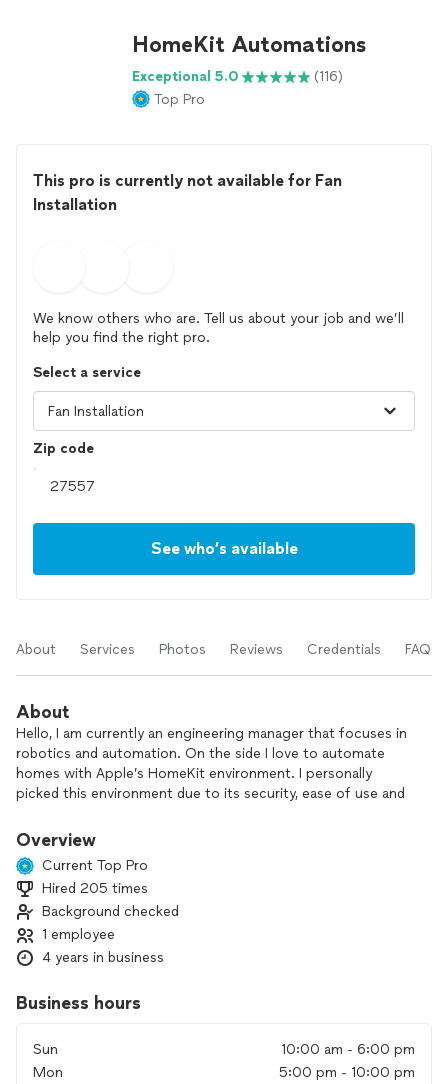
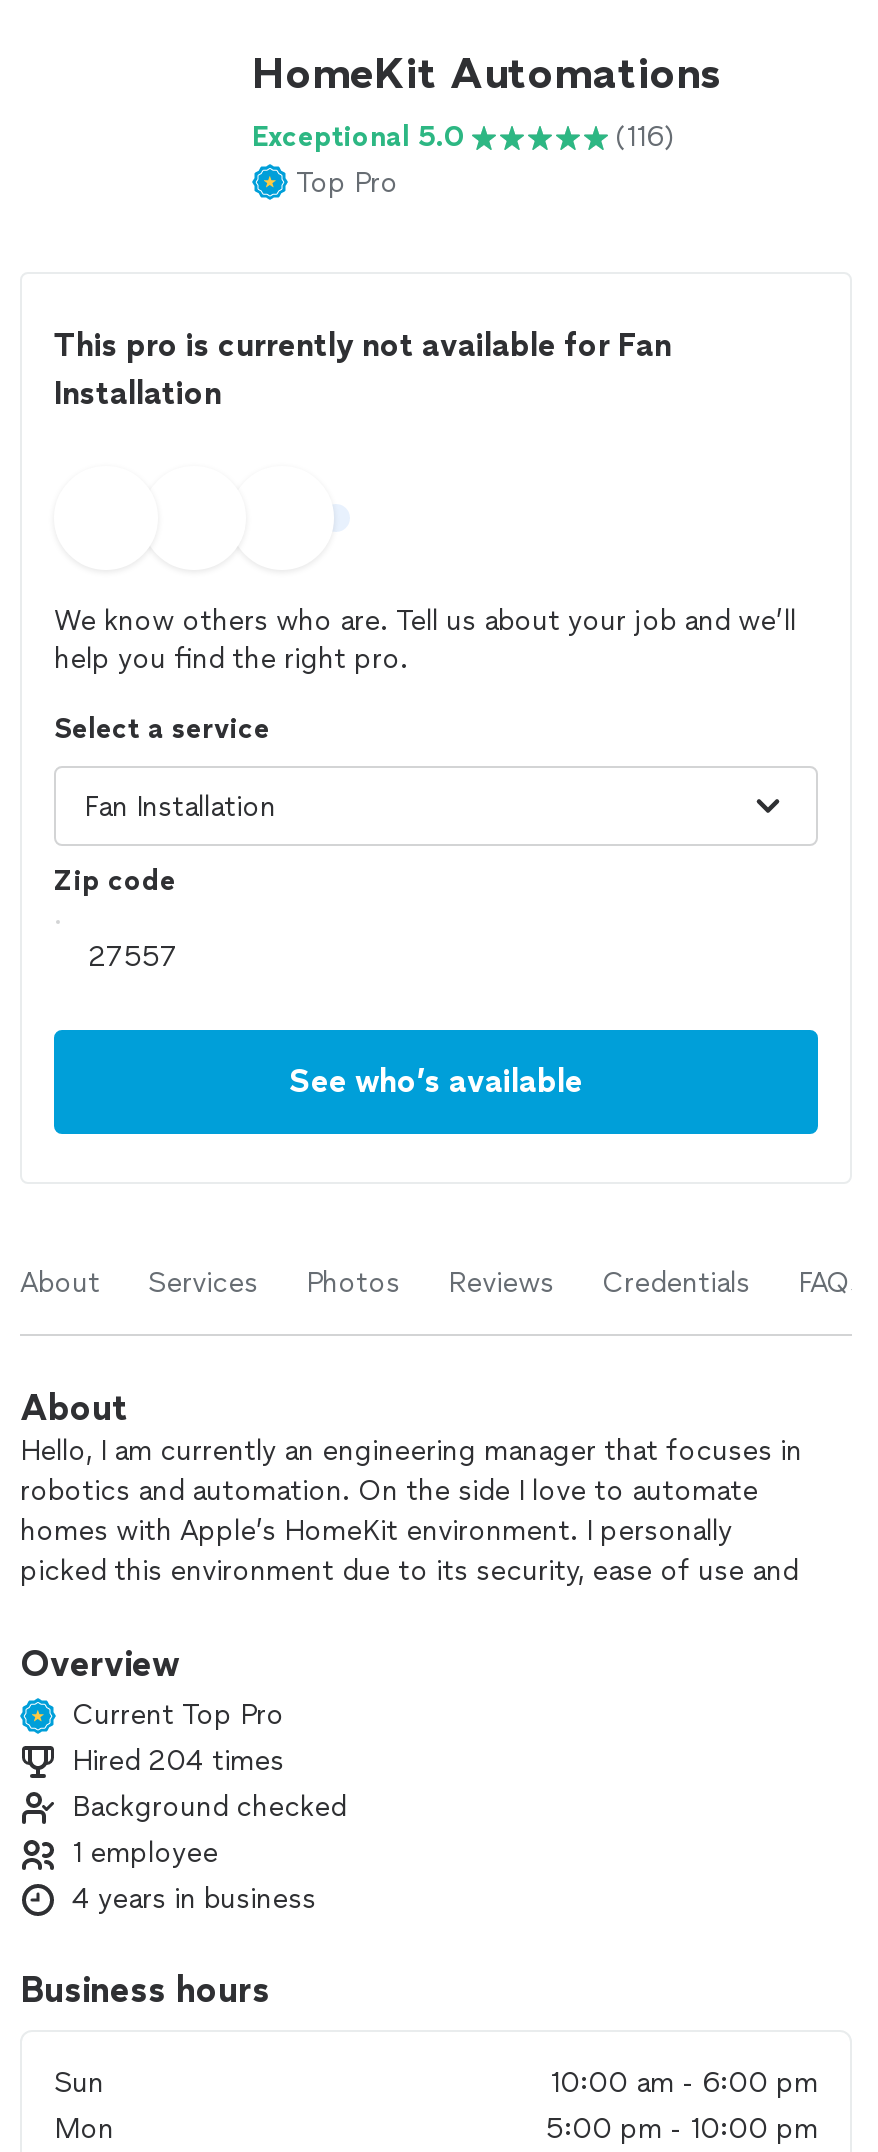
- Hired 205 times
+ Hired 204 times
